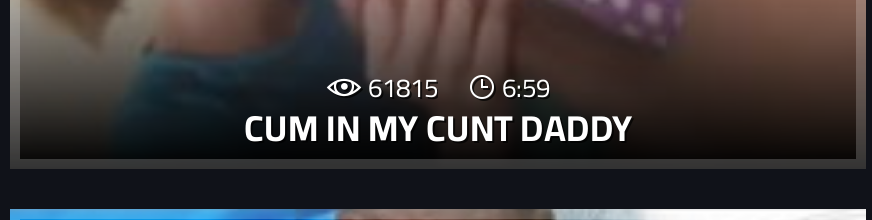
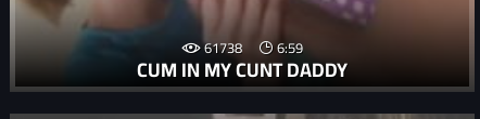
- 61815 6:59
+ 61738 6:59
